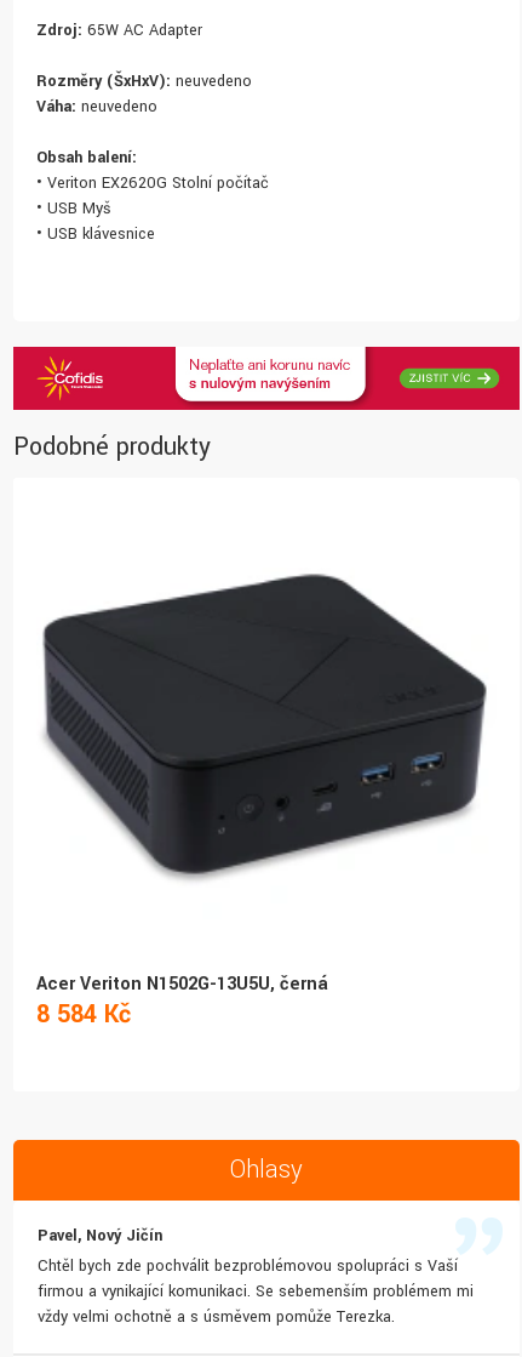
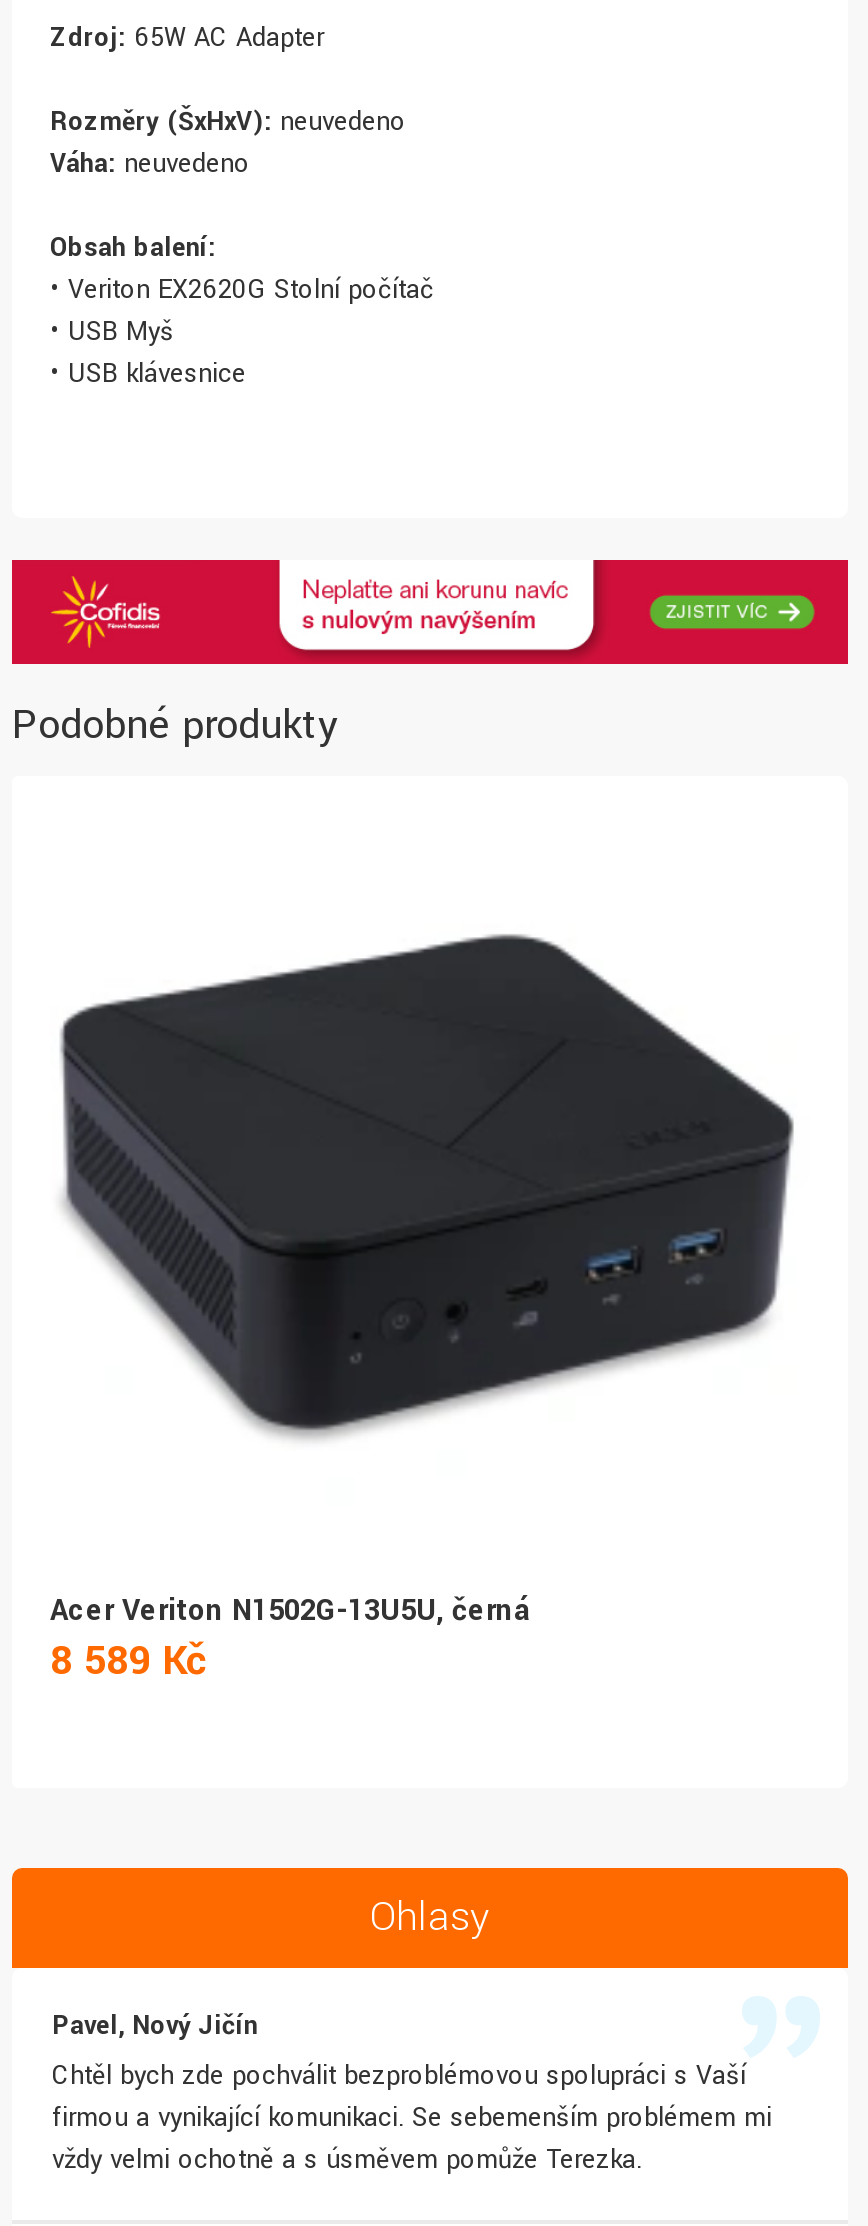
- 8 584 Kč
+ 8 589 Kč
